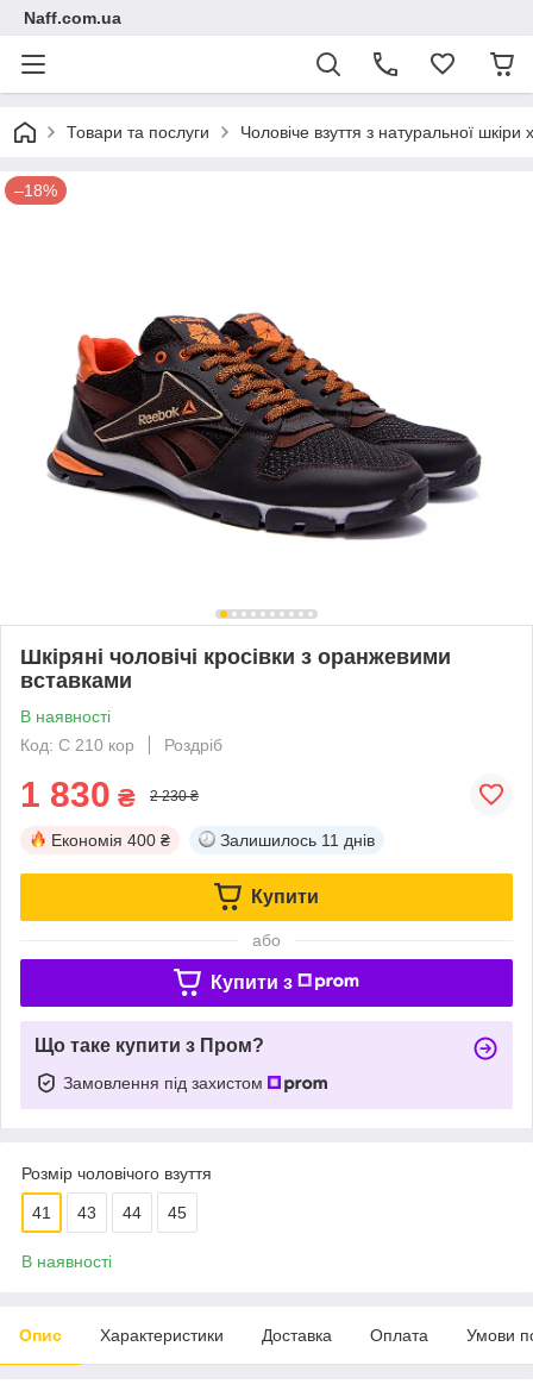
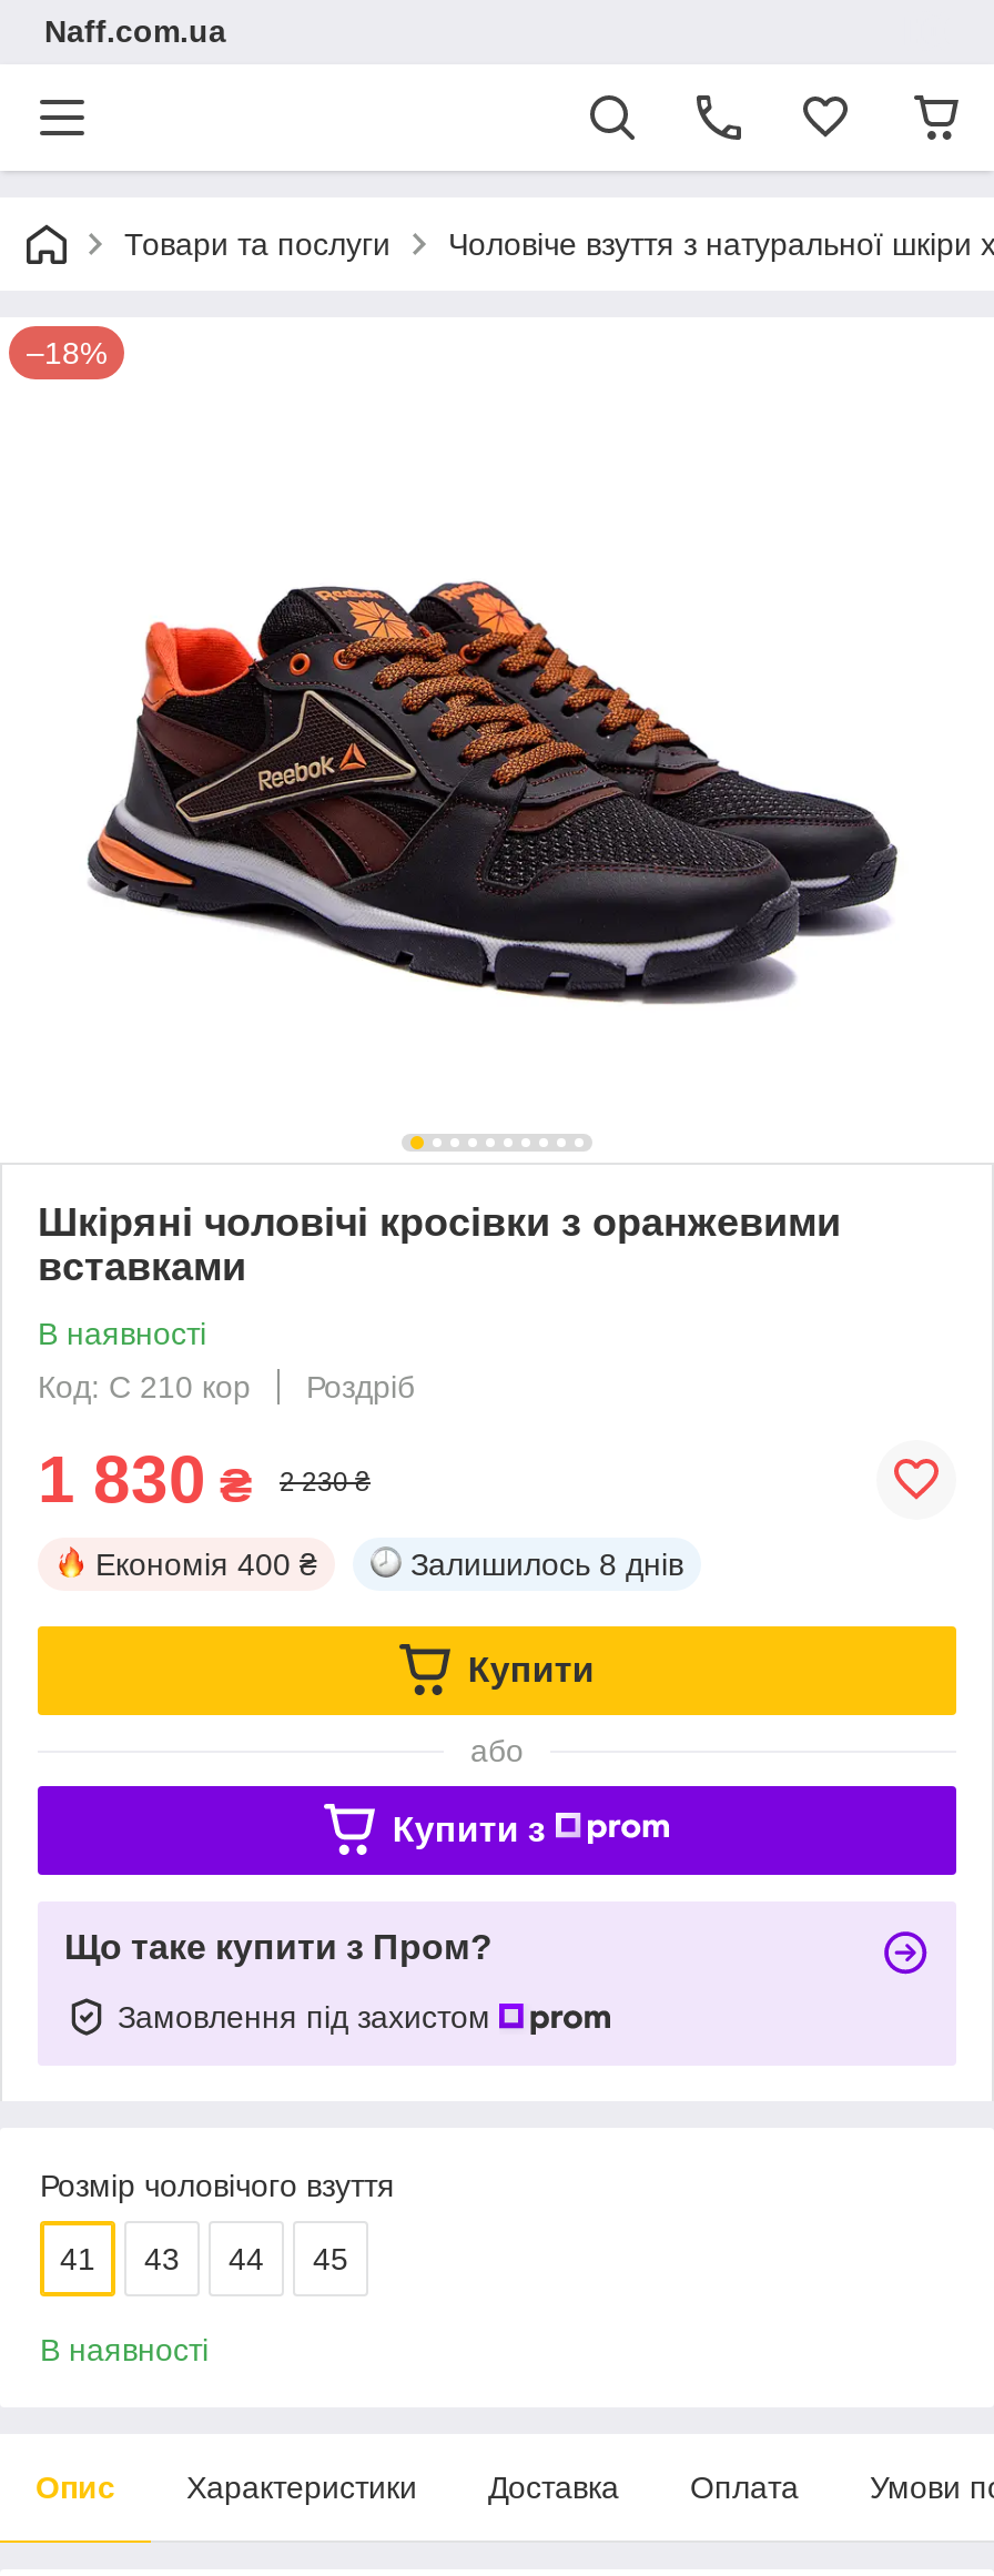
- Залишилось 11 днів
+ Залишилось 8 днів
